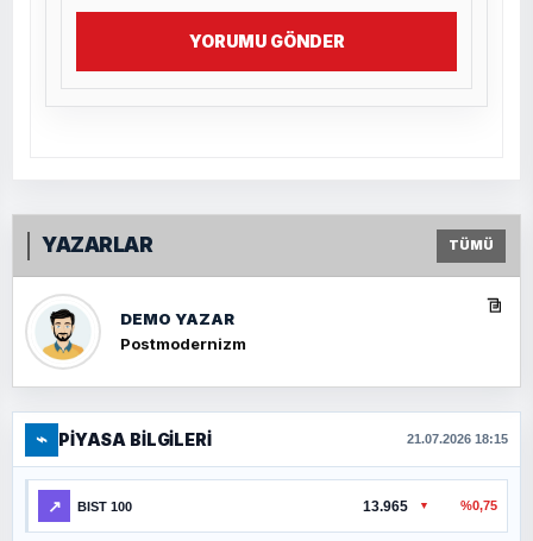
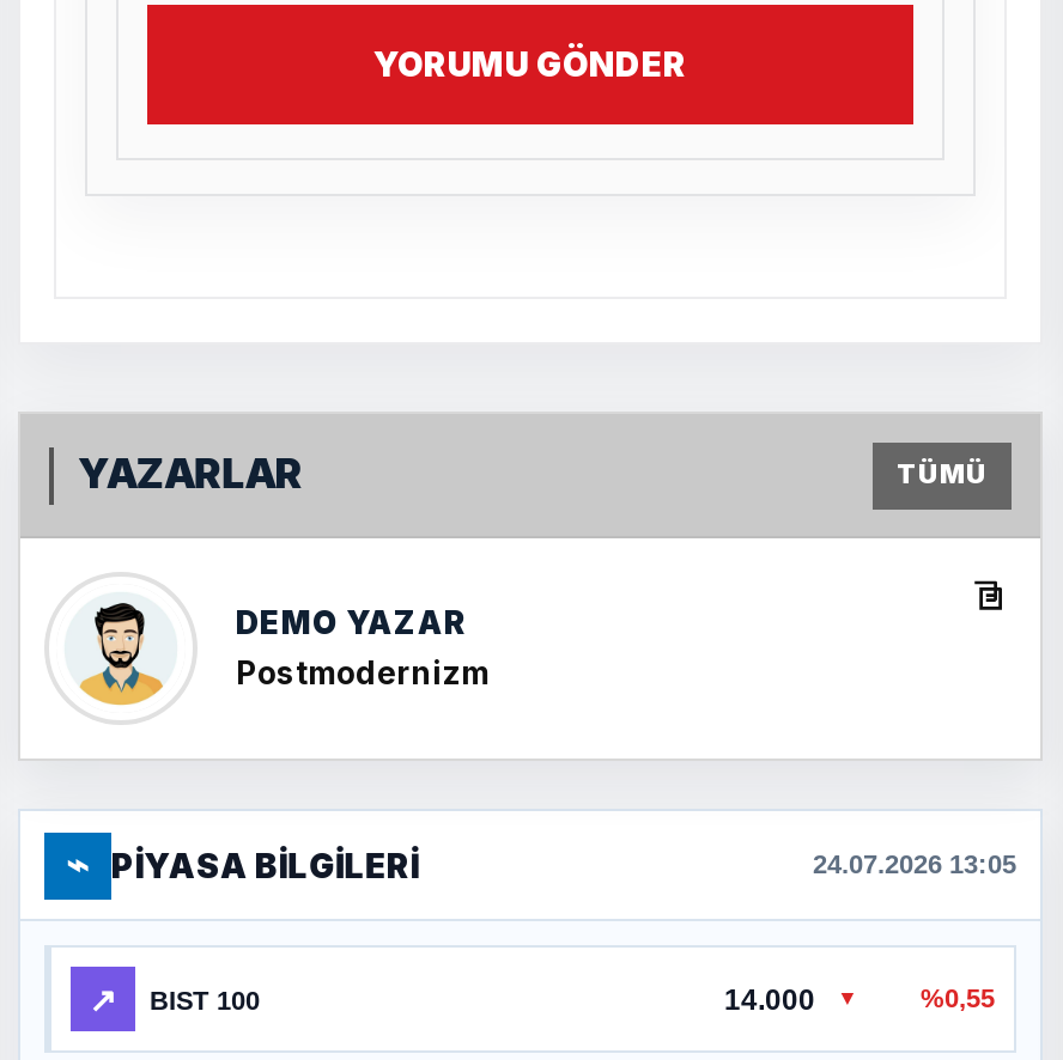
- 21.07.2026 18:15
+ 24.07.2026 13:05

- 13.965
+ 14.000

- %0,75
+ %0,55
